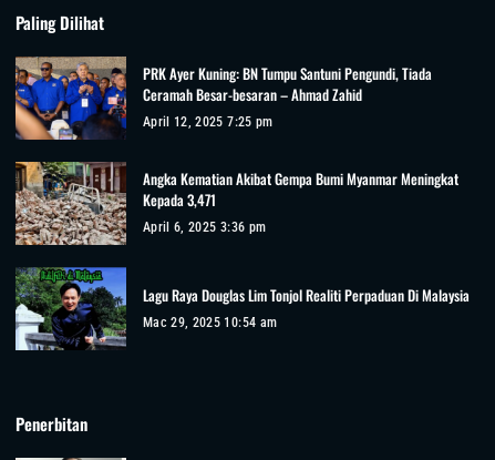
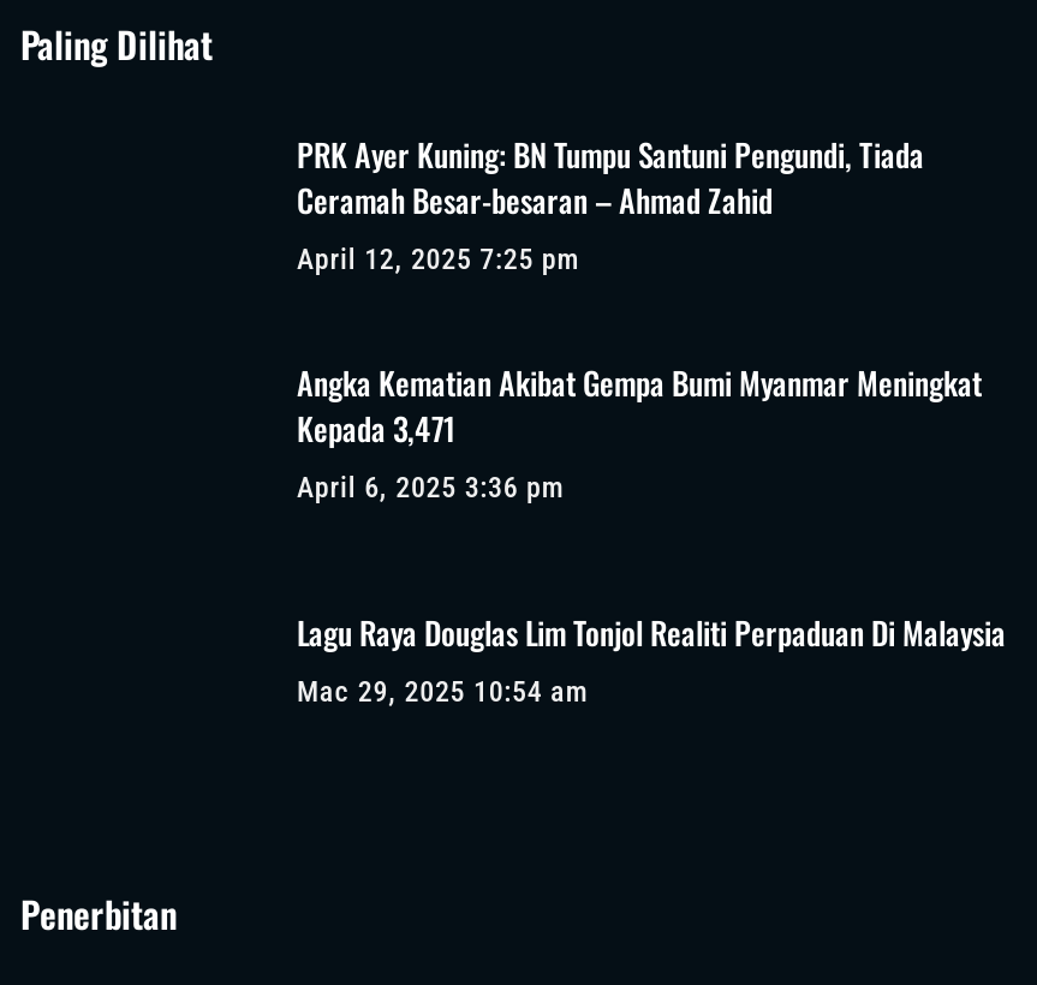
- [image]

- [image]

- [image]
